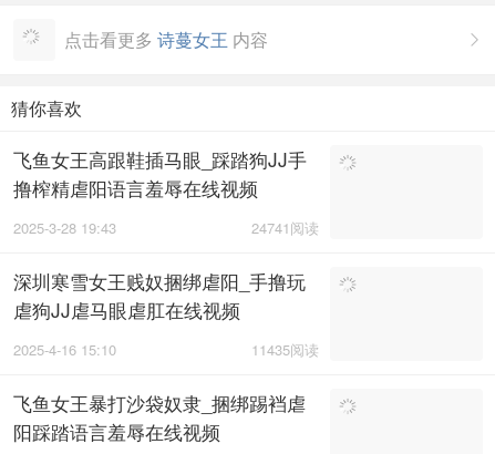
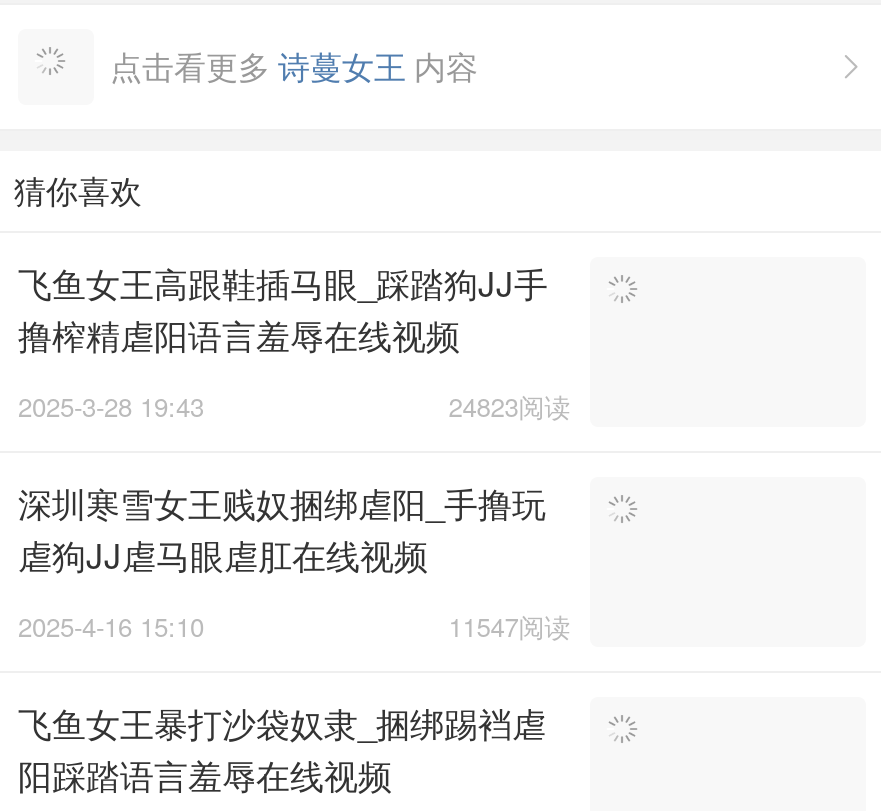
- 24741阅读
+ 24823阅读

- 11435阅读
+ 11547阅读
